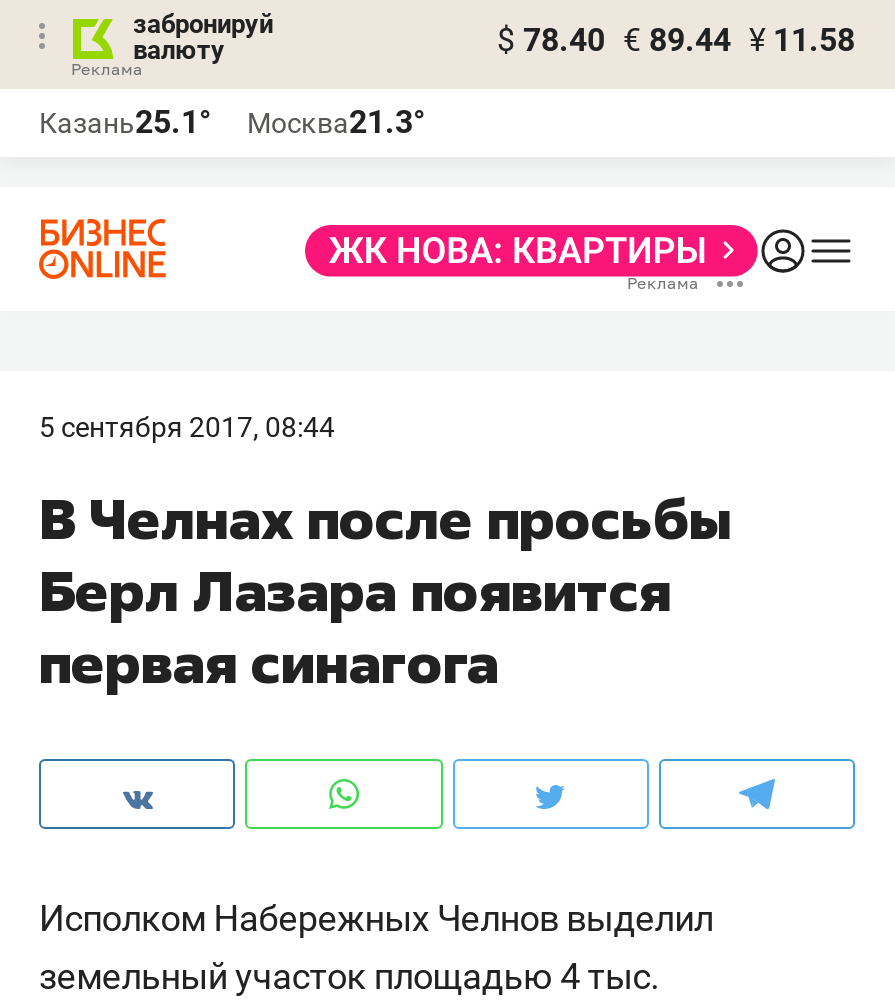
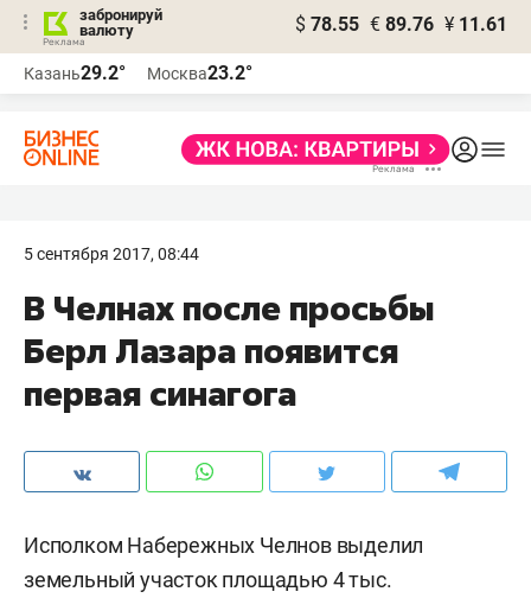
- $ 78.40 € 89.44 ¥ 11.58
+ $ 78.55 € 89.76 ¥ 11.61

- Казань25.1°
+ Казань29.2°

- Москва21.3°
+ Москва23.2°
